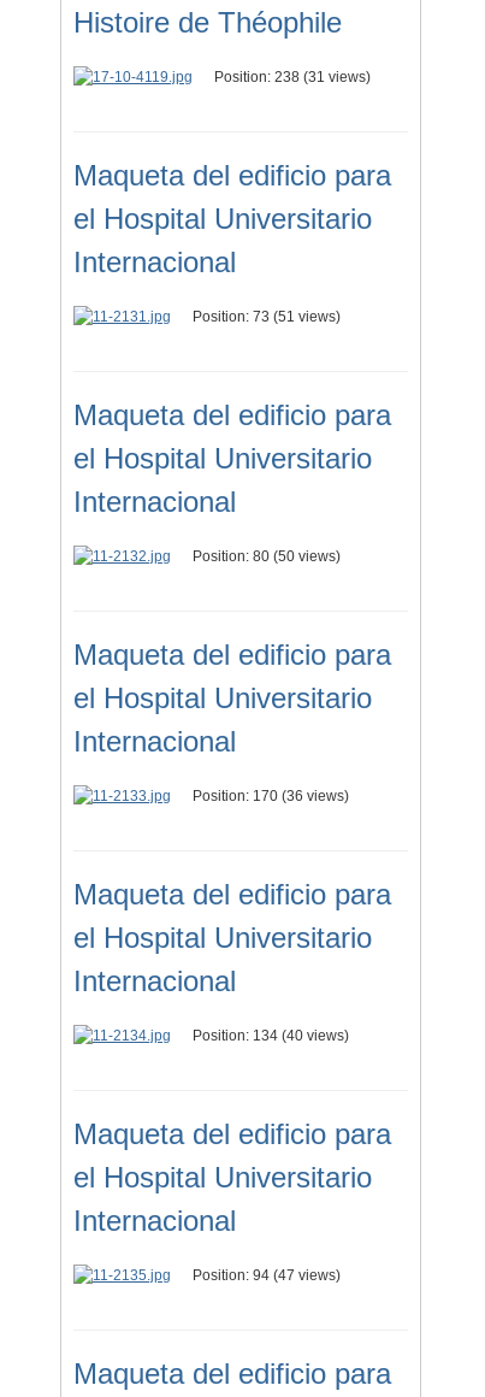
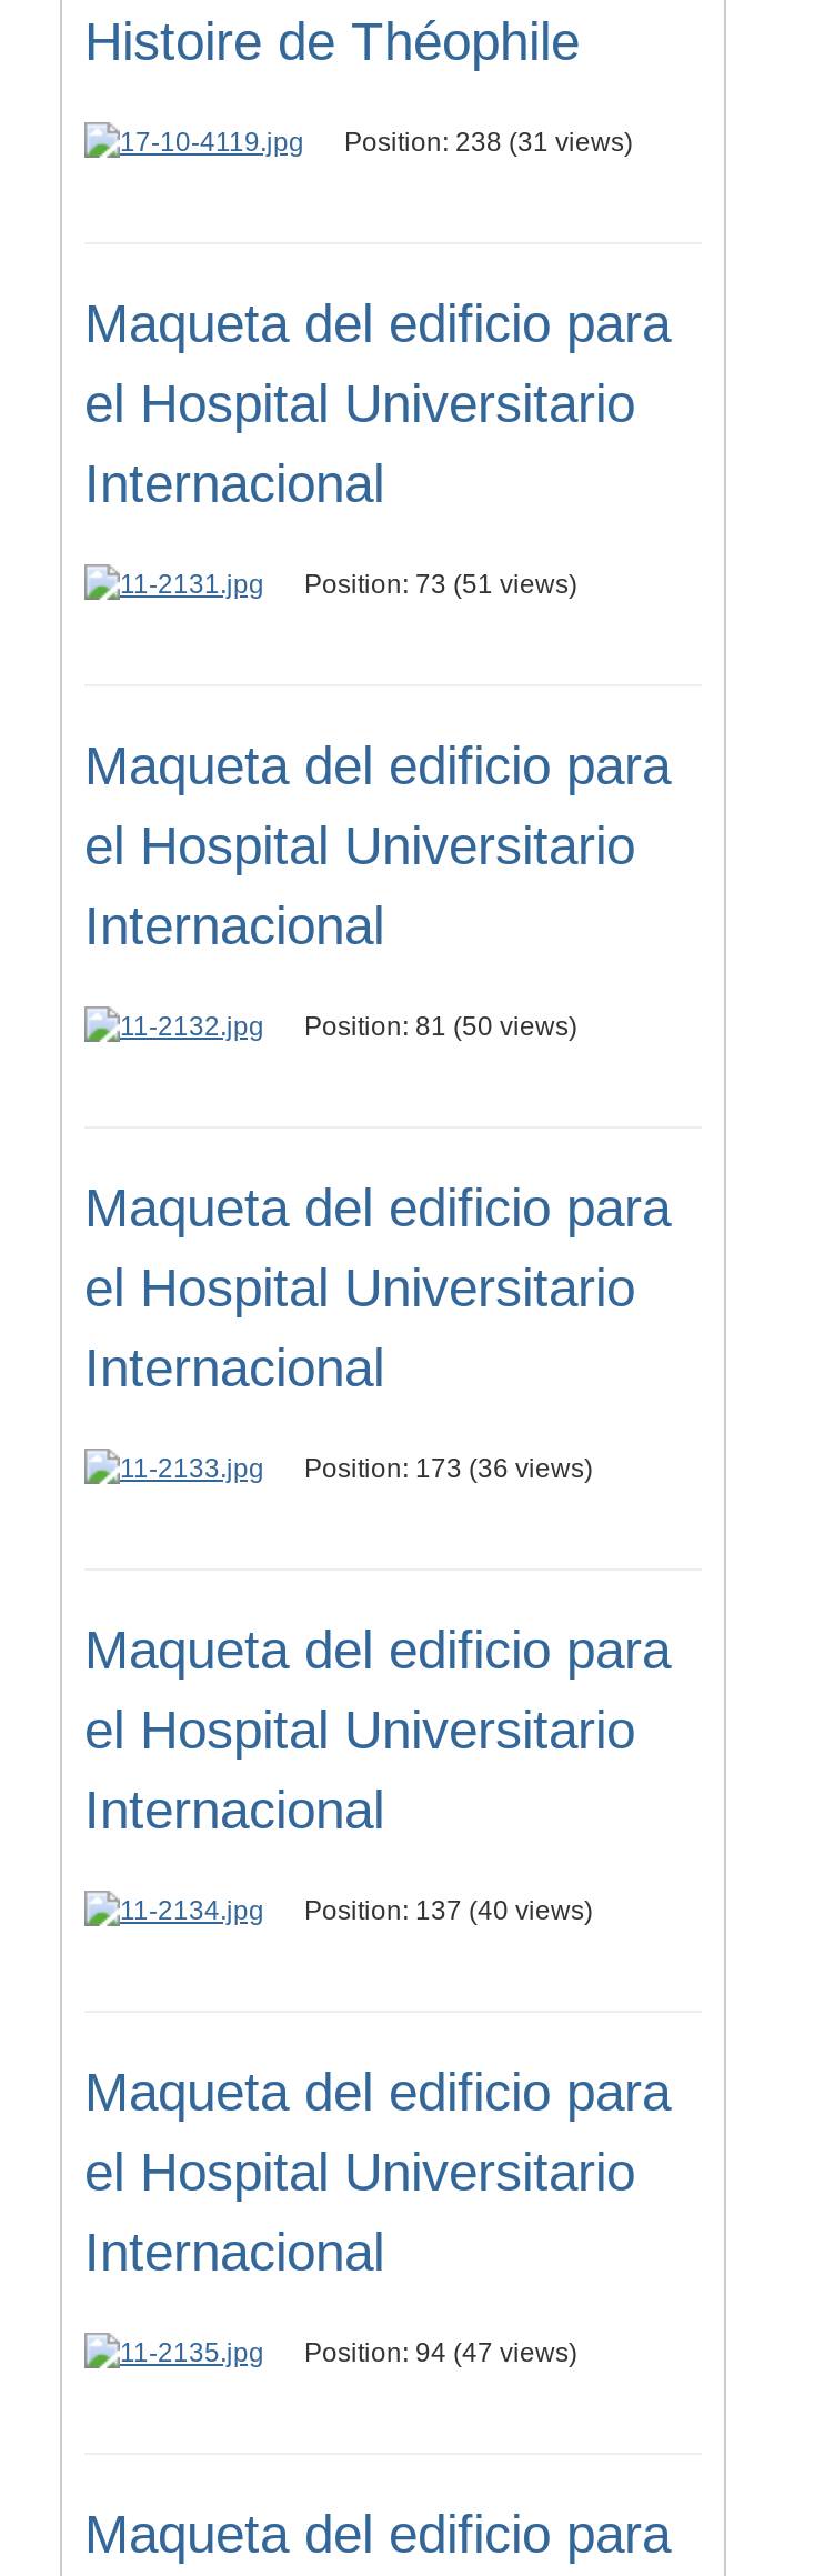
- Position: 80 (50 views)
+ Position: 81 (50 views)

- Position: 170 (36 views)
+ Position: 173 (36 views)

- Position: 134 (40 views)
+ Position: 137 (40 views)
